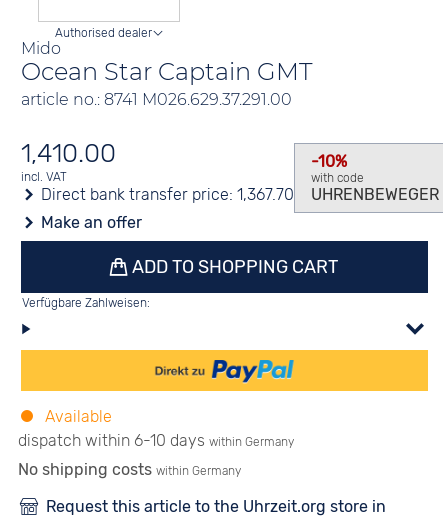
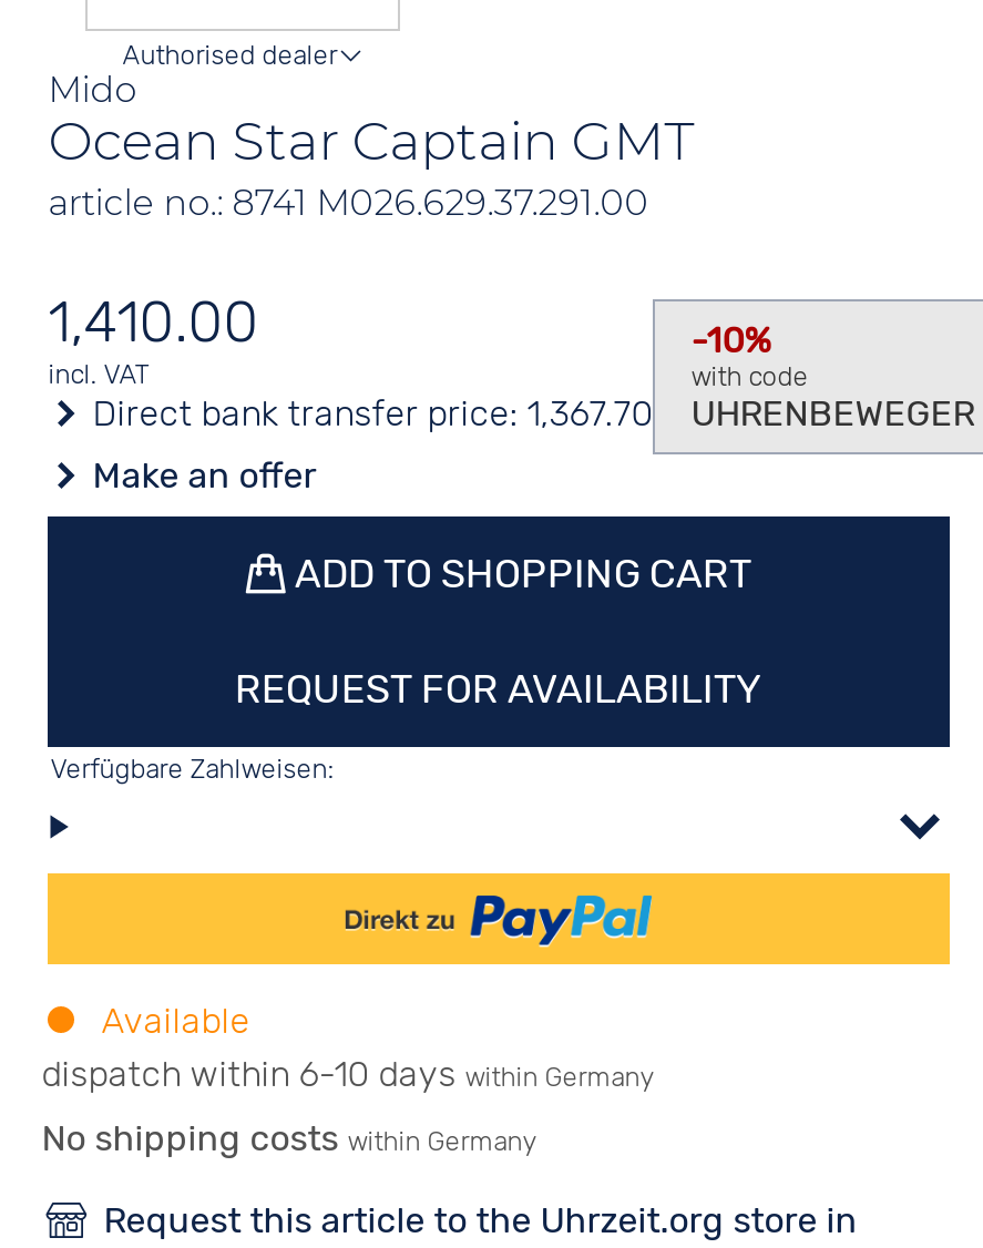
+ REQUEST FOR AVAILABILITY
